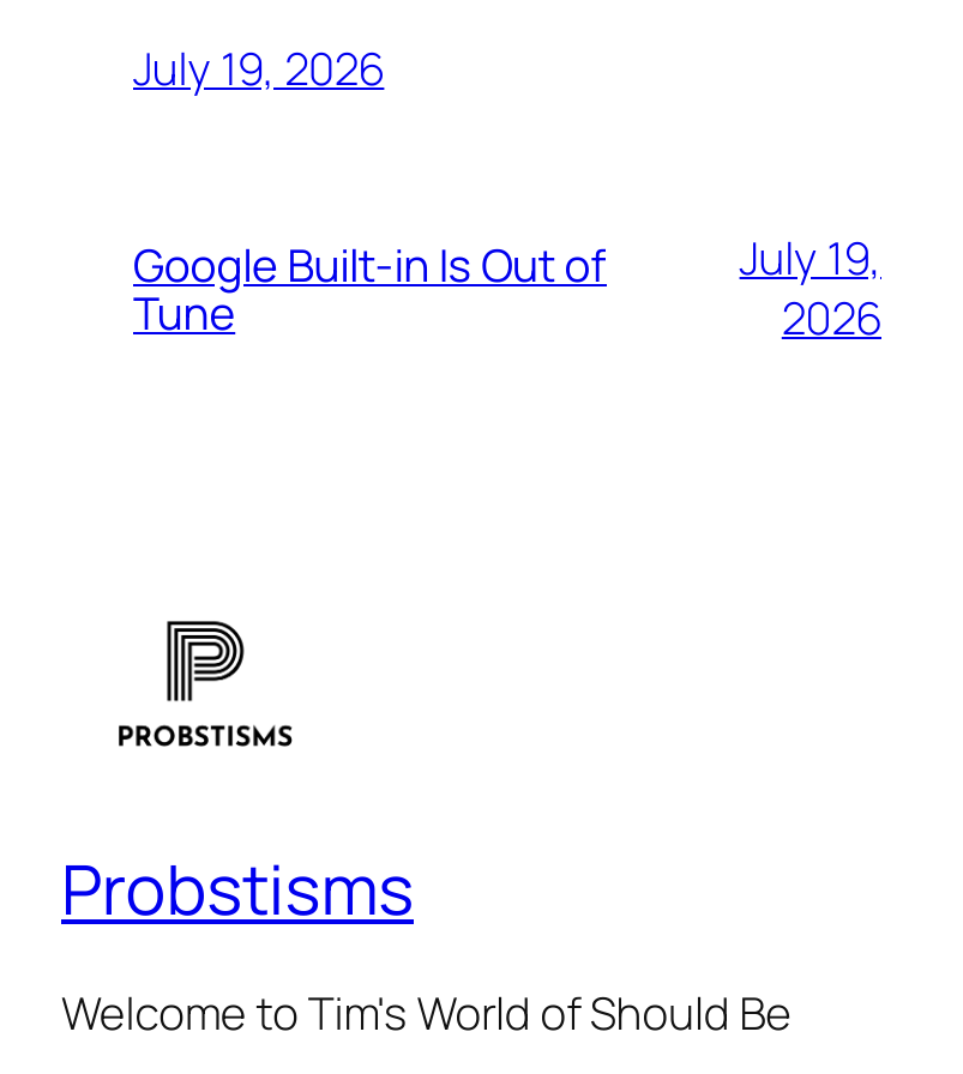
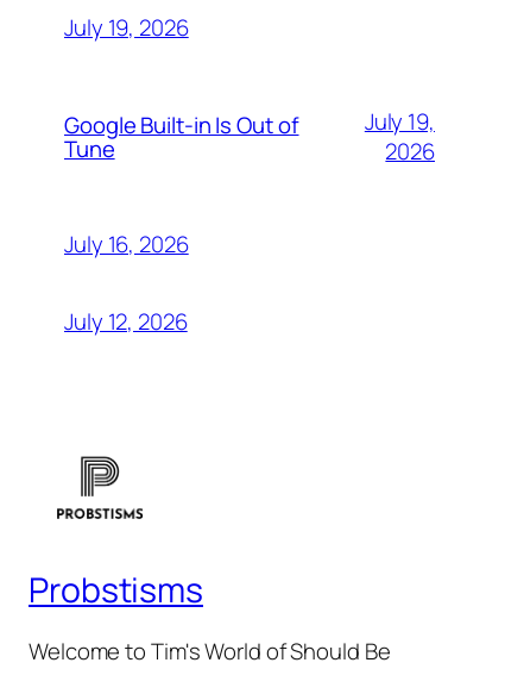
+ July 16, 2026
+ July 12, 2026
